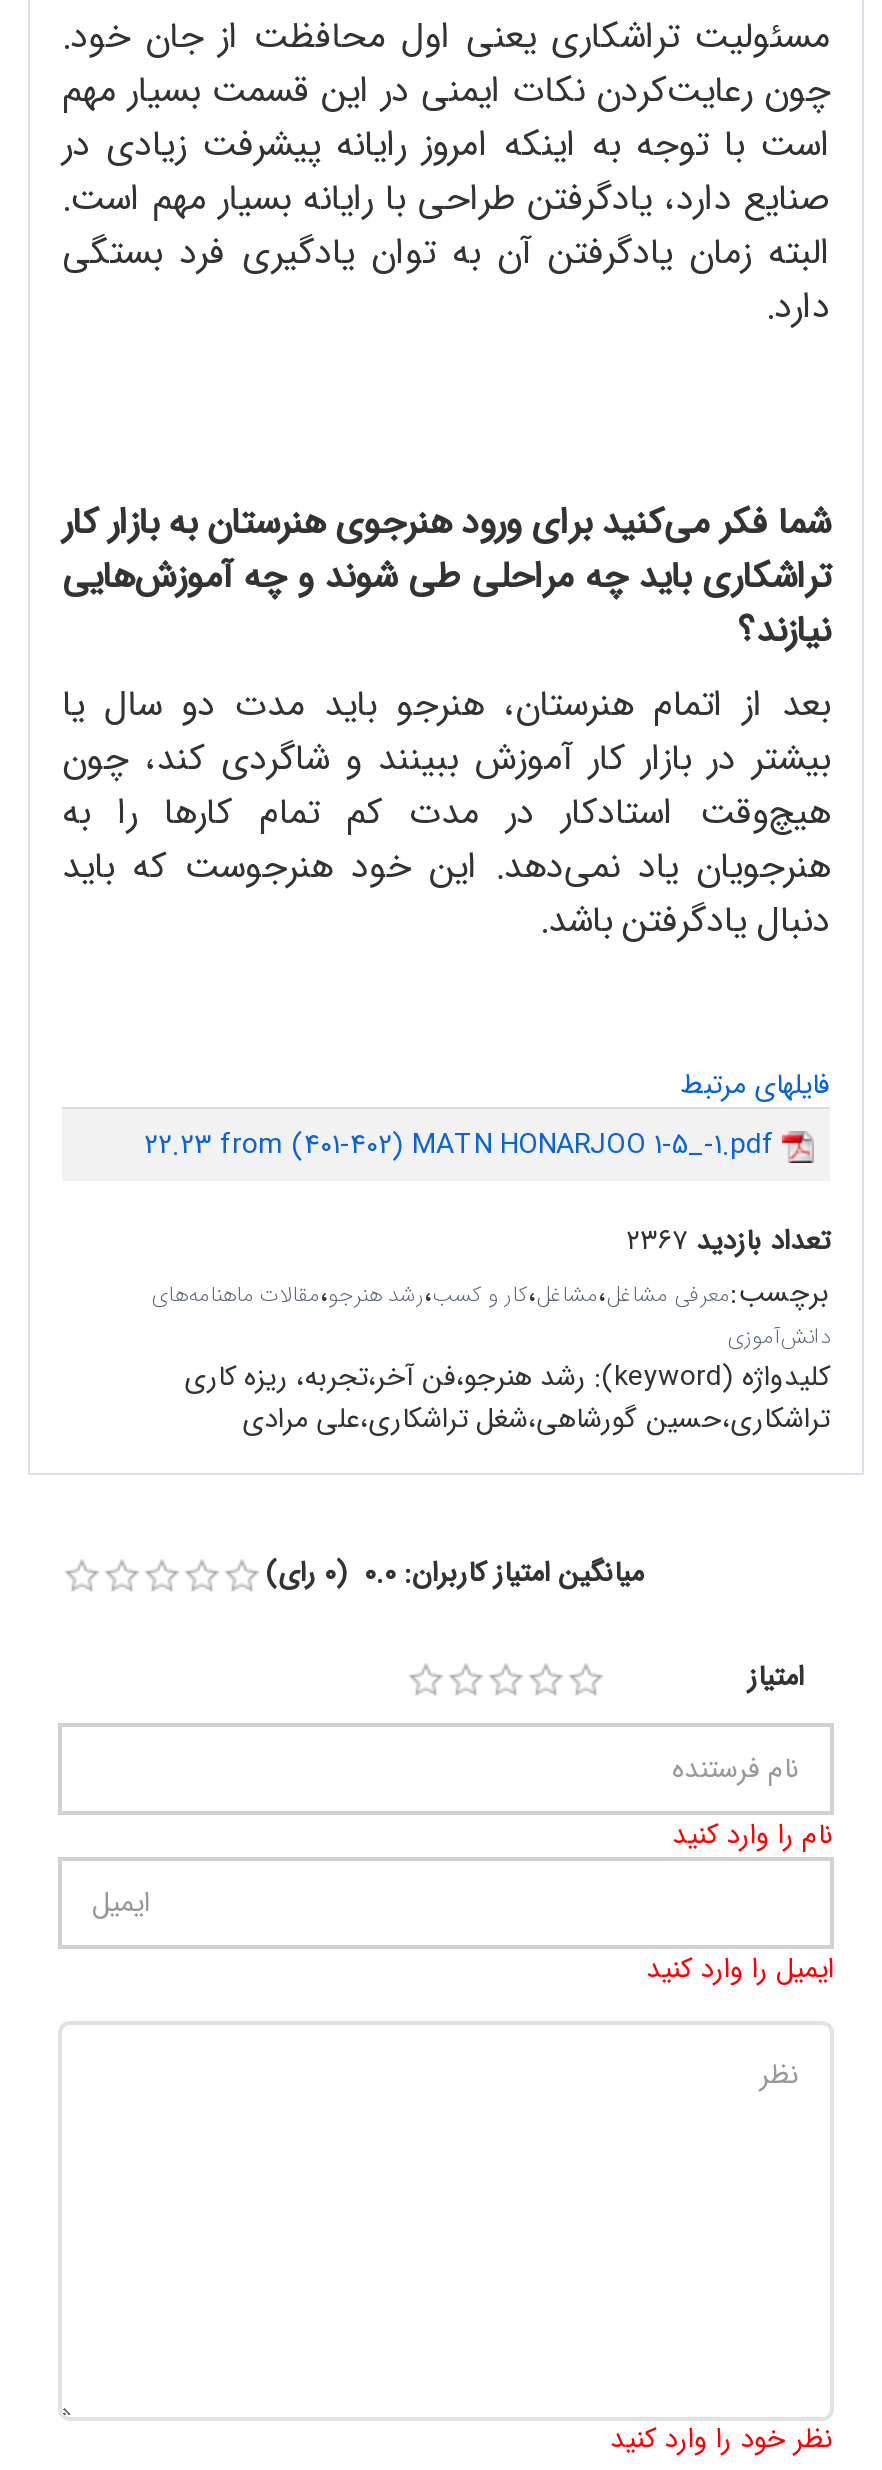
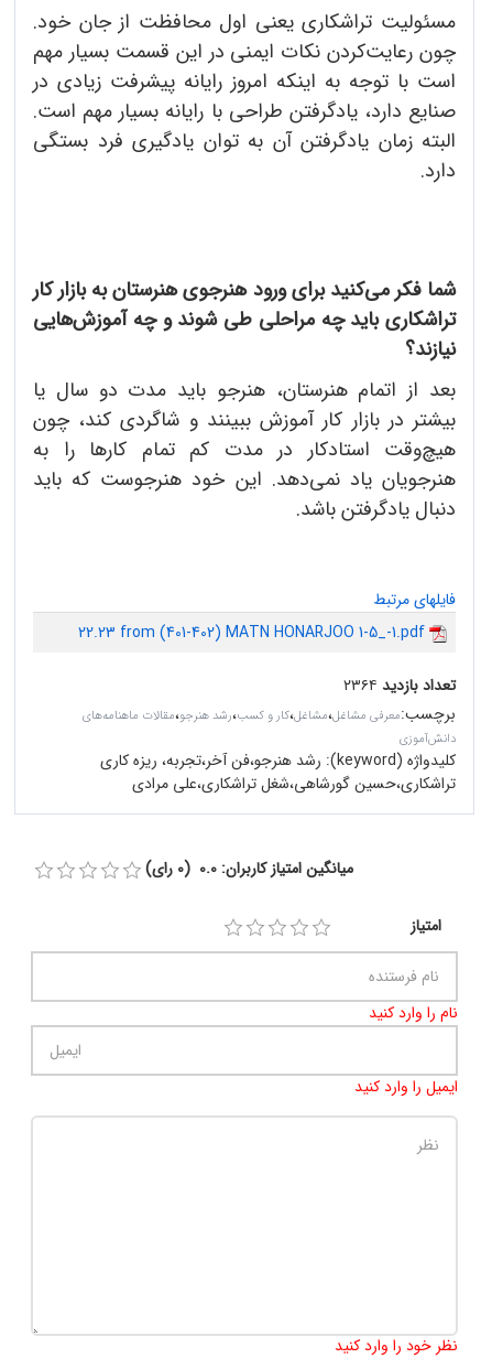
- تعداد بازدید ۲۳۶۷
+ تعداد بازدید ۲۳۶۴
